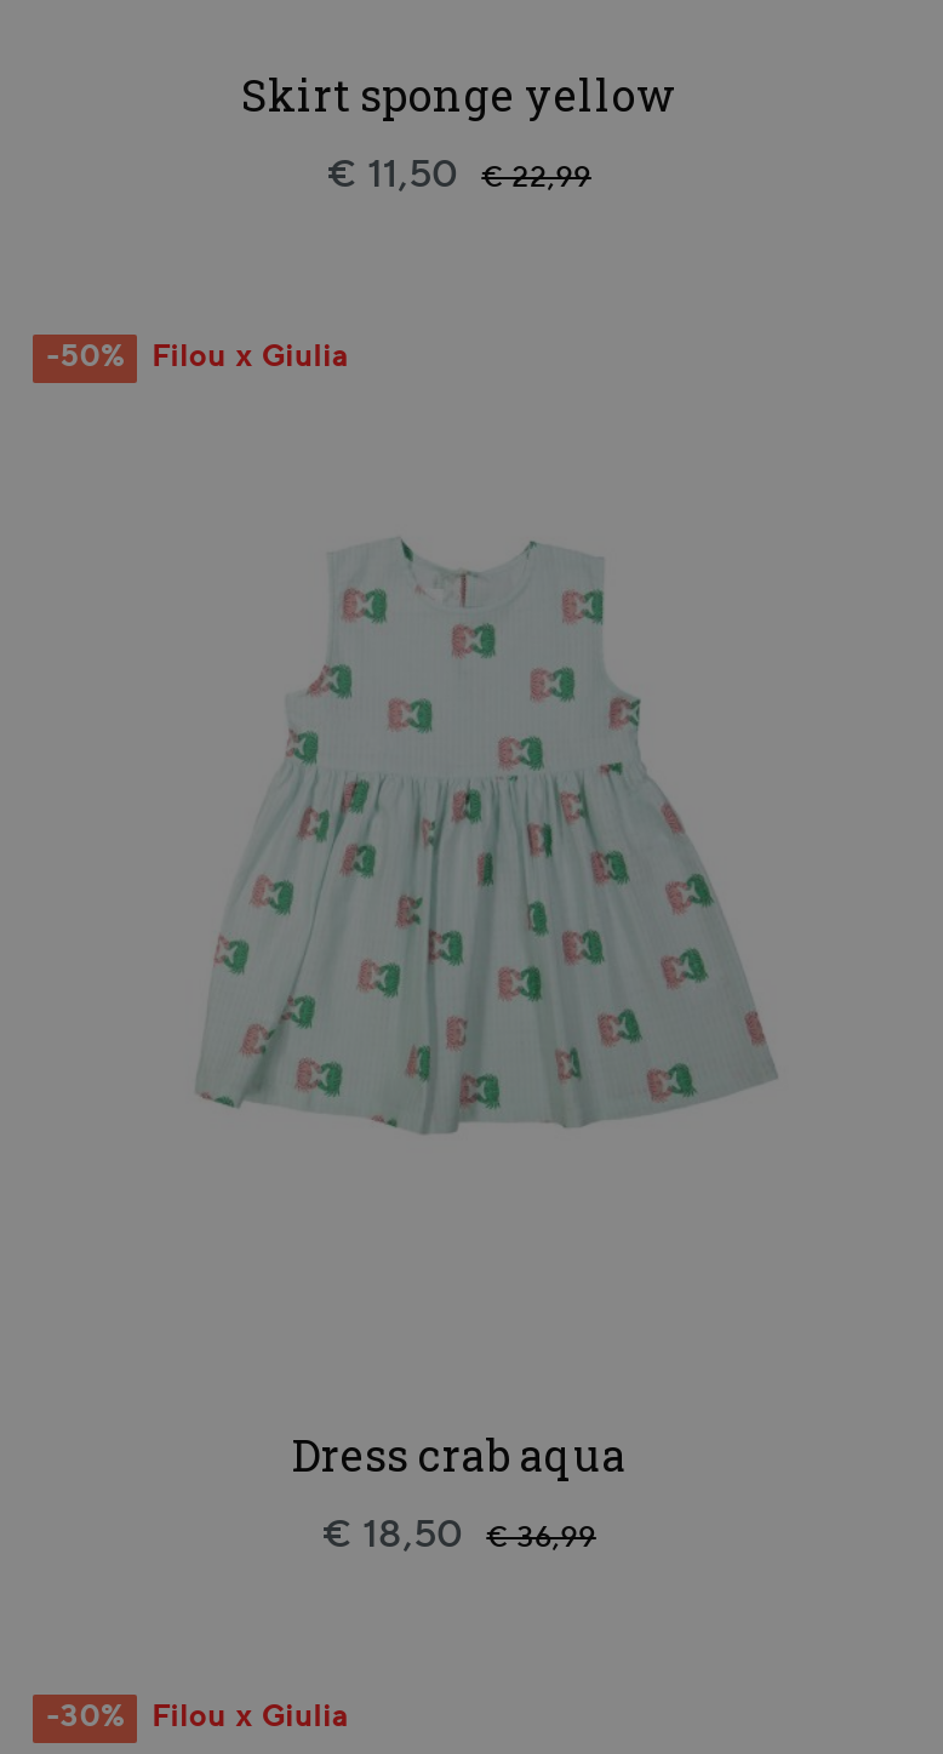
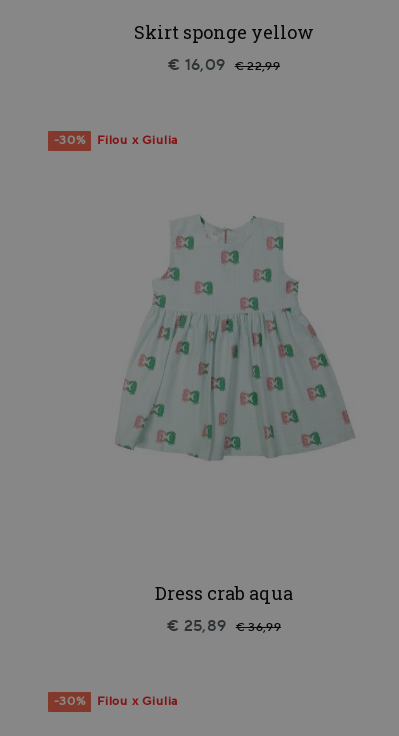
- € 11,50 € 22,99
+ € 16,09 € 22,99

- -50% Filou x Giulia
+ -30% Filou x Giulia

- € 18,50 € 36,99
+ € 25,89 € 36,99
